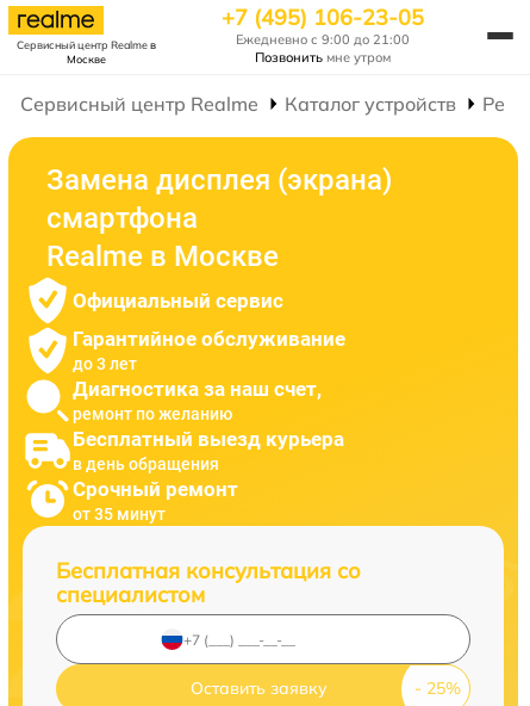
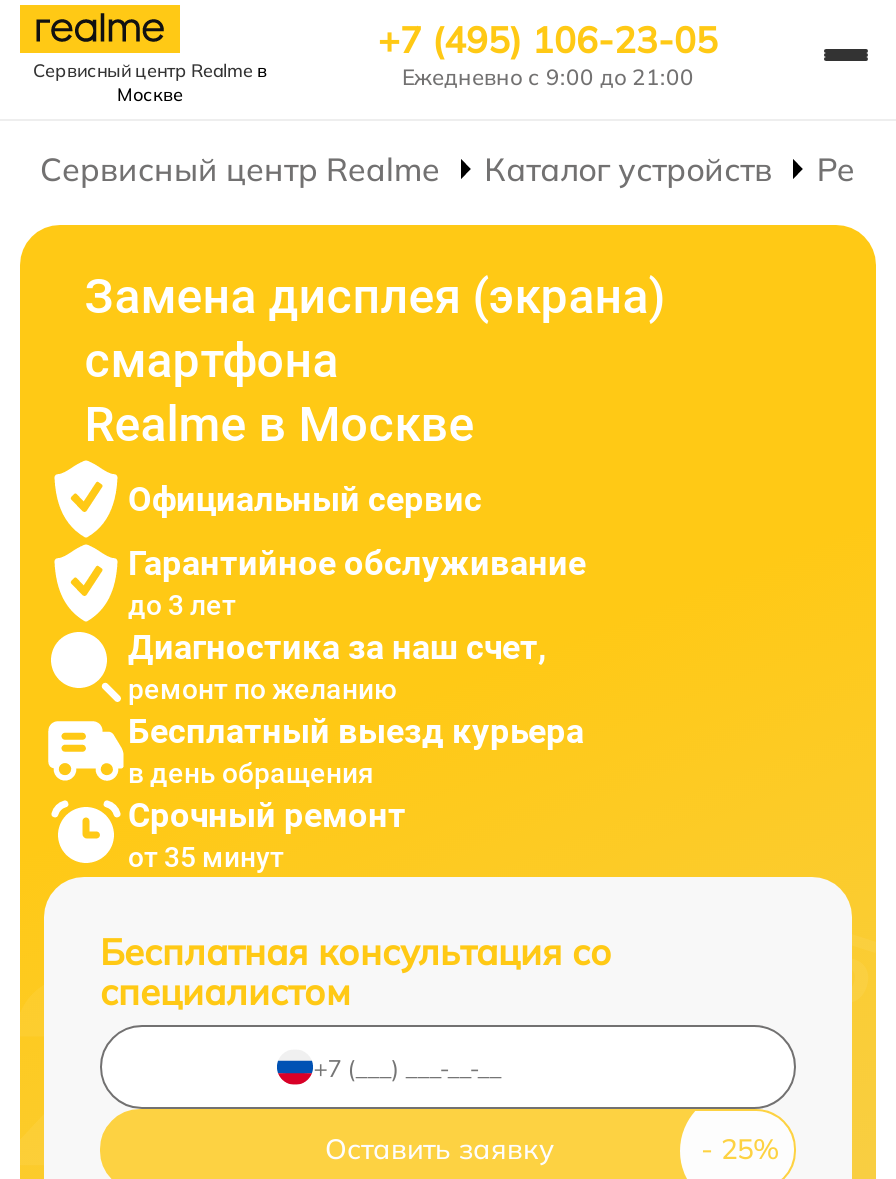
- Позвонить мне утром
